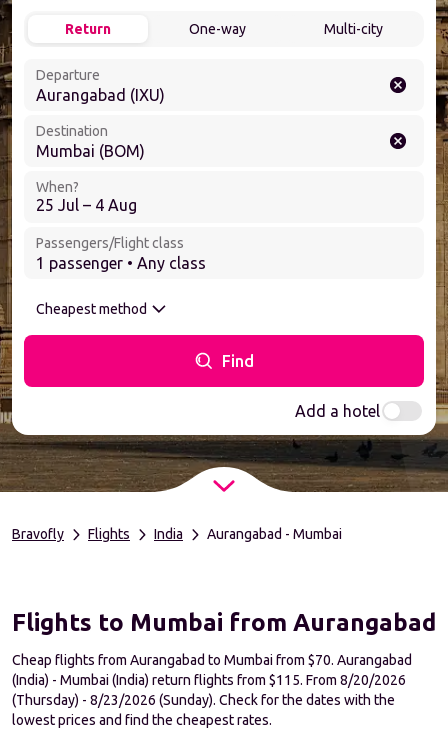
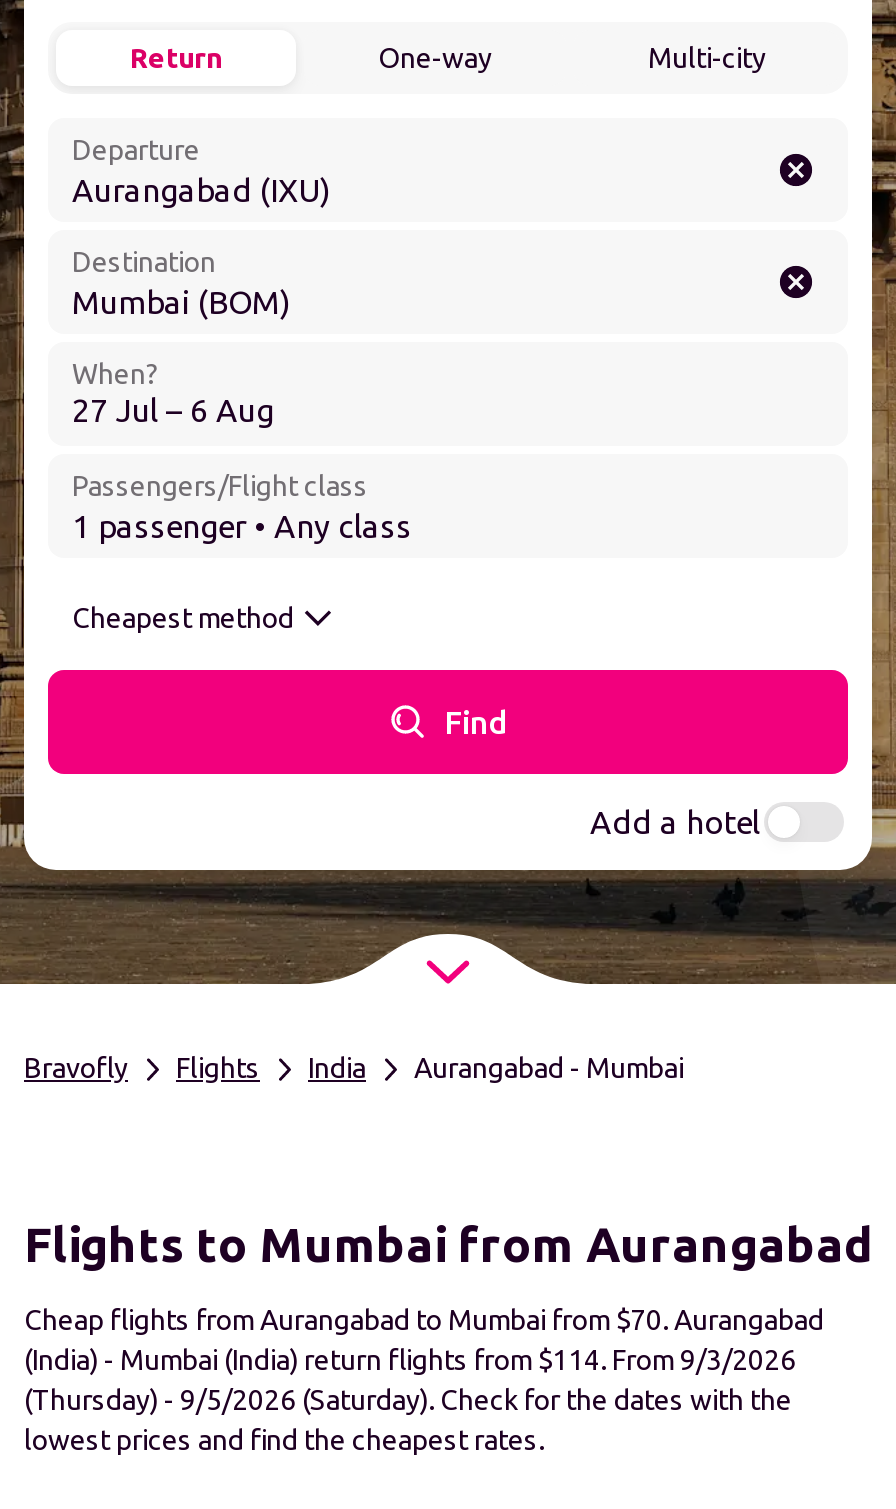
- 25 Jul – 4 Aug
+ 27 Jul – 6 Aug

- (India) - Mumbai (India) return flights from $115. From 8/20/2026
+ (India) - Mumbai (India) return flights from $114. From 9/3/2026

- (Thursday) - 8/23/2026 (Sunday). Check for the dates with the
+ (Thursday) - 9/5/2026 (Saturday). Check for the dates with the
